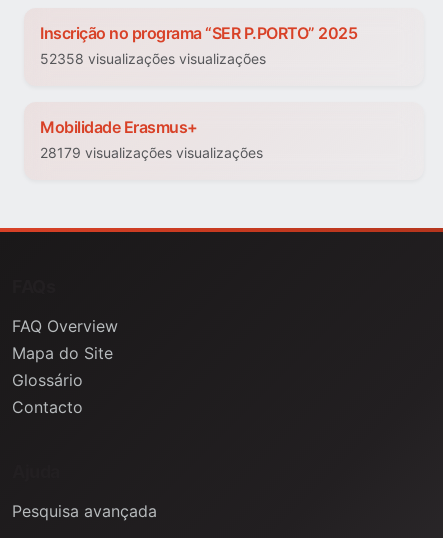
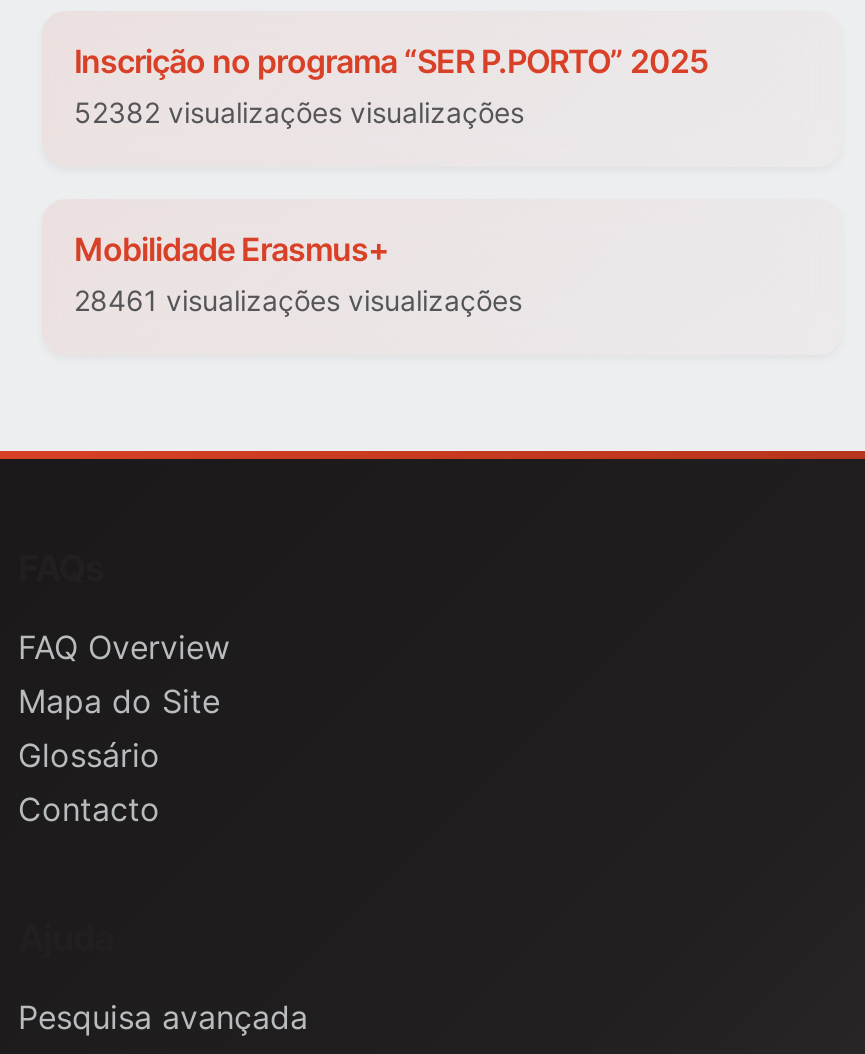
- 52358 visualizações visualizações
+ 52382 visualizações visualizações

- 28179 visualizações visualizações
+ 28461 visualizações visualizações
